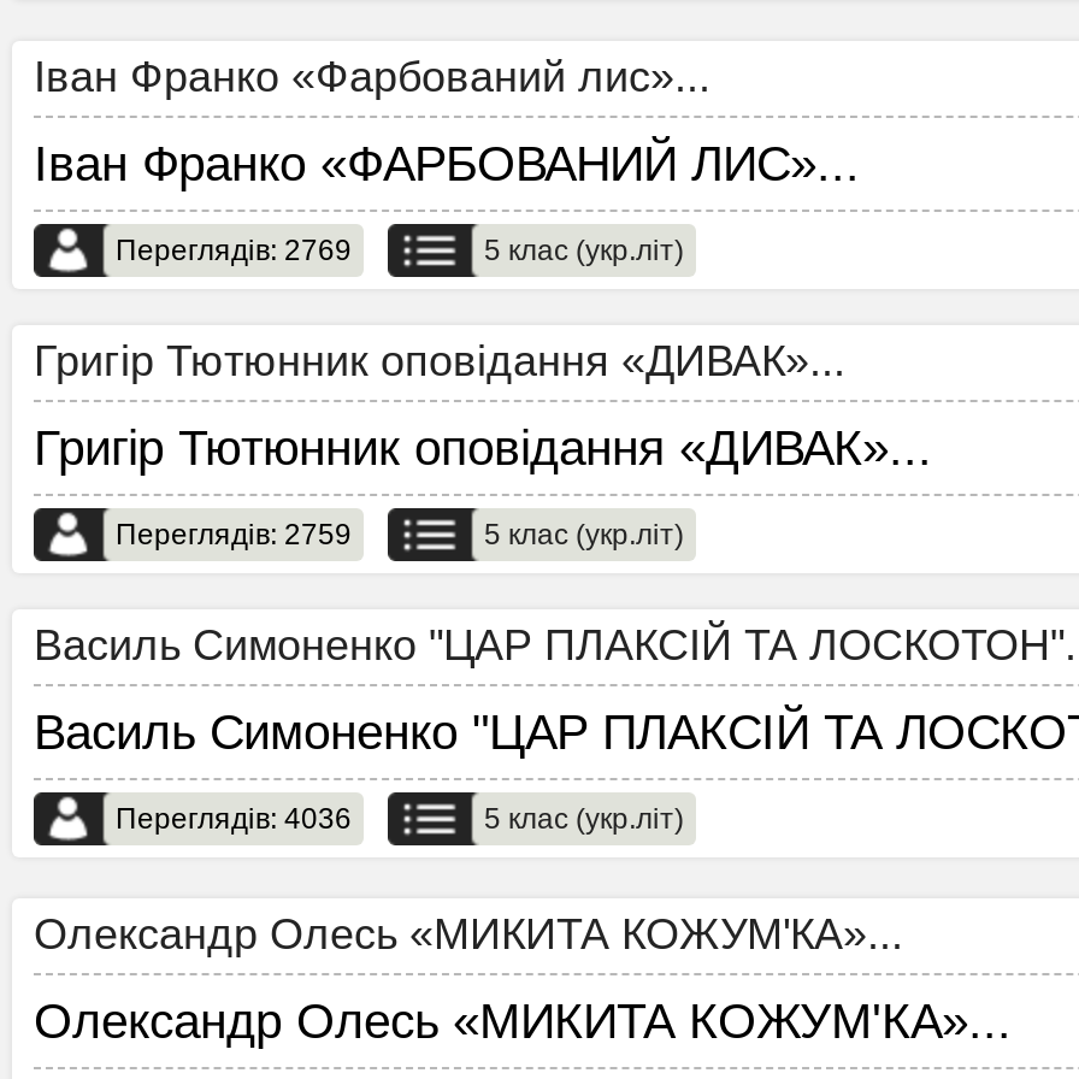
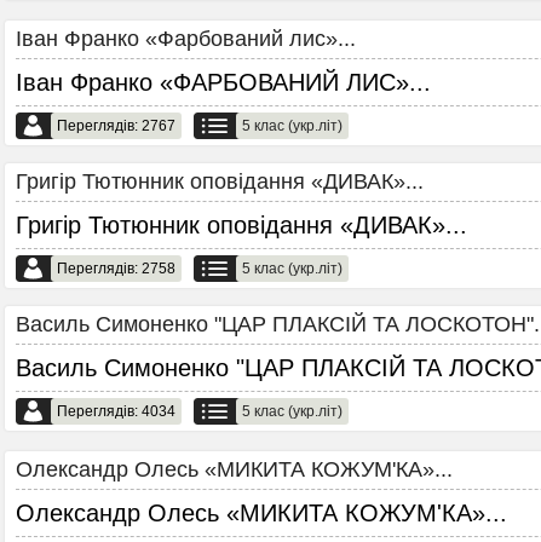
- Переглядів: 2769
+ Переглядів: 2767

- Переглядів: 2759
+ Переглядів: 2758

- Переглядів: 4036
+ Переглядів: 4034
